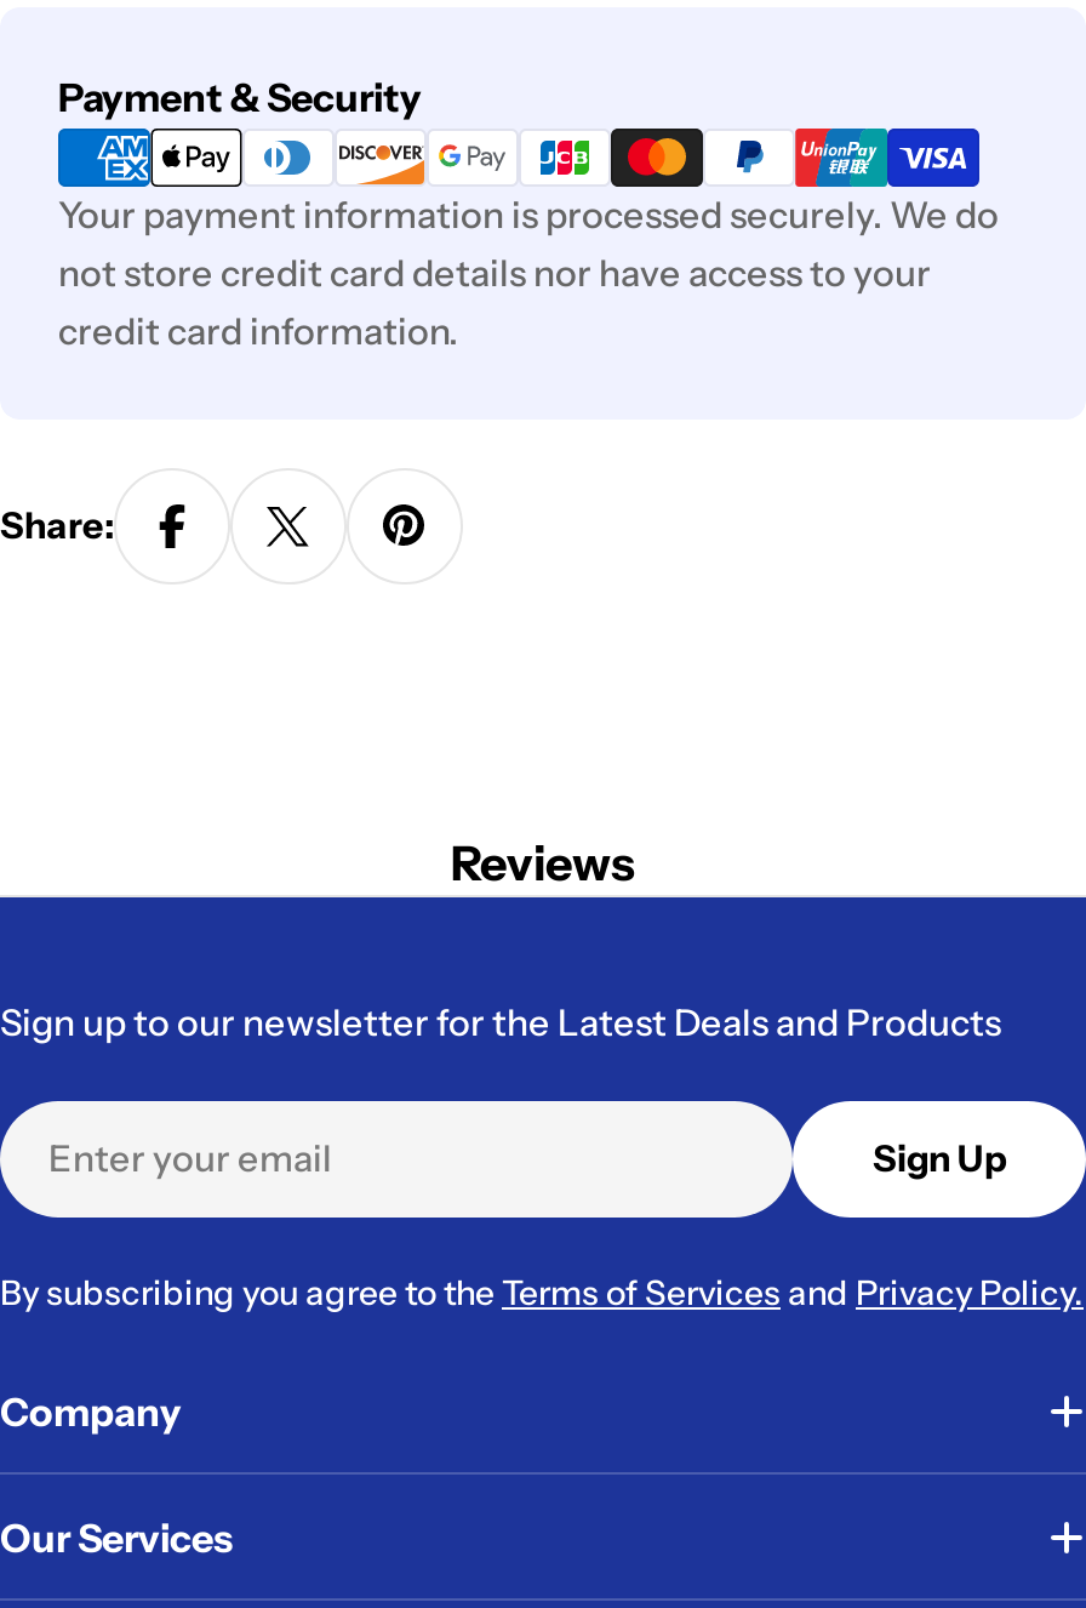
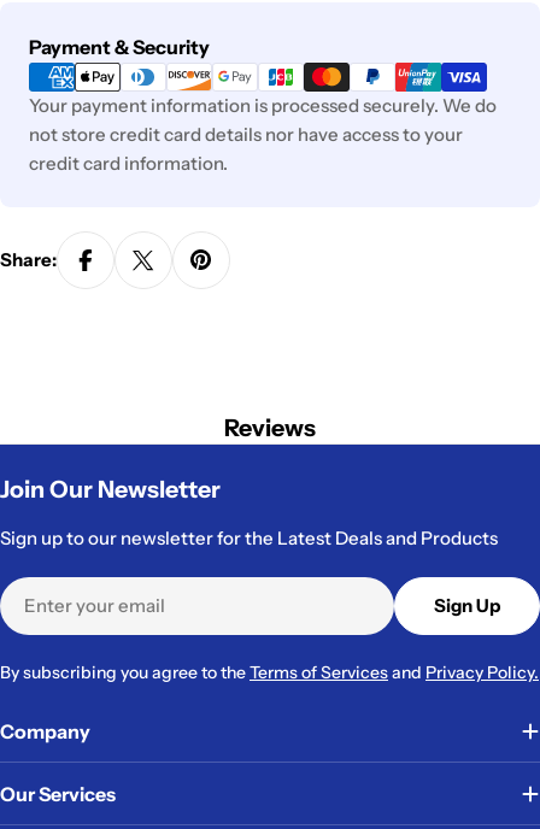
+ Join Our Newsletter
